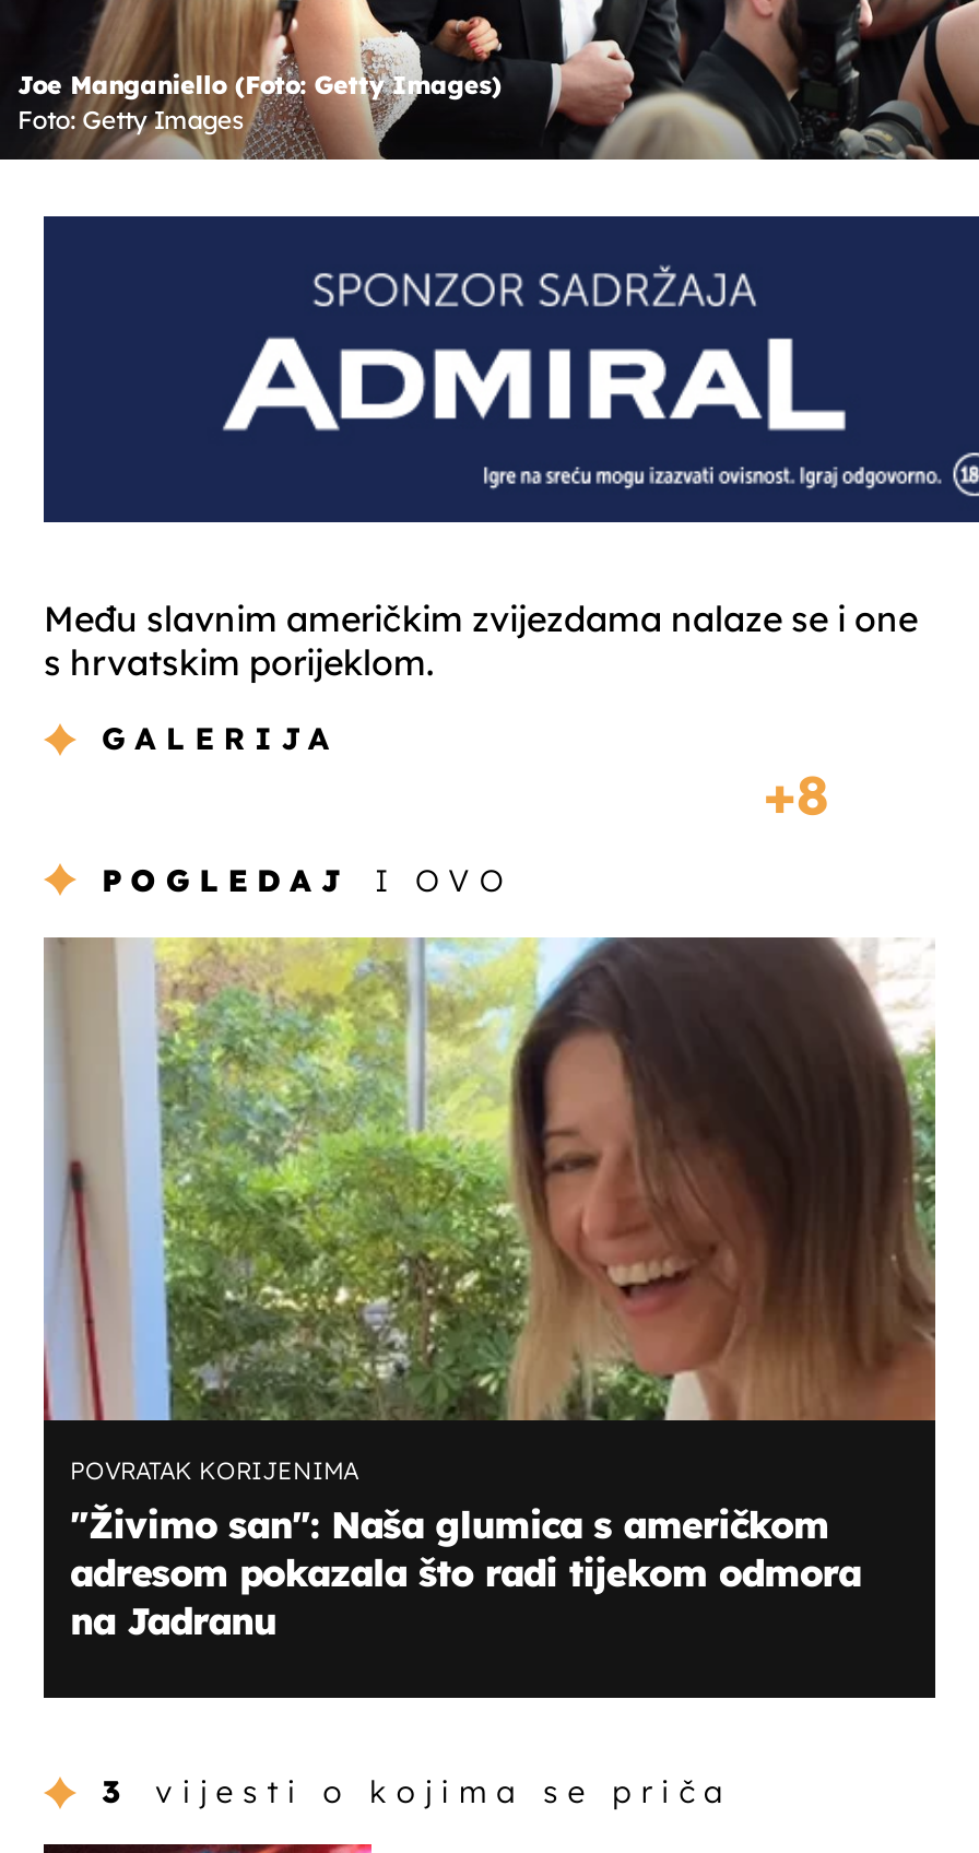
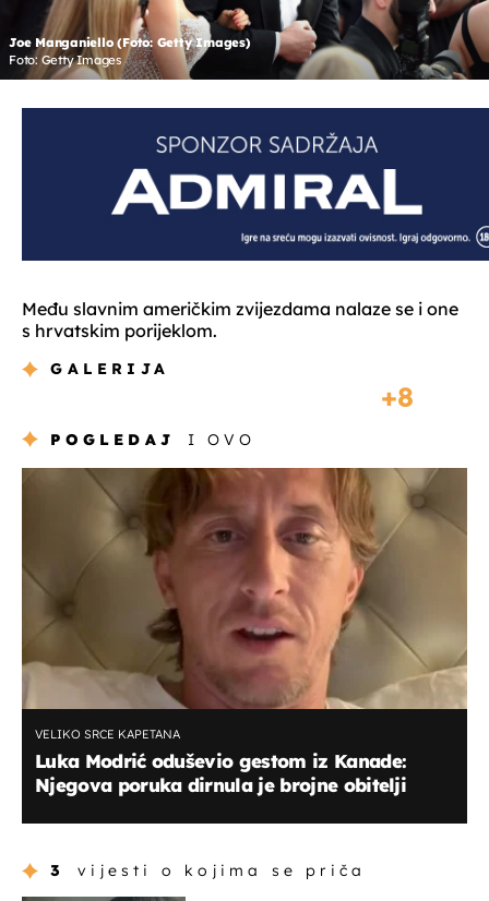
- [image]
- POVRATAK KORIJENIMA
- "Živimo san": Naša glumica s američkom
- adresom pokazala što radi tijekom odmora
- na Jadranu
+ [image]
+ VELIKO SRCE KAPETANA
+ Luka Modrić oduševio gestom iz Kanade:
+ Njegova poruka dirnula je brojne obitelji
